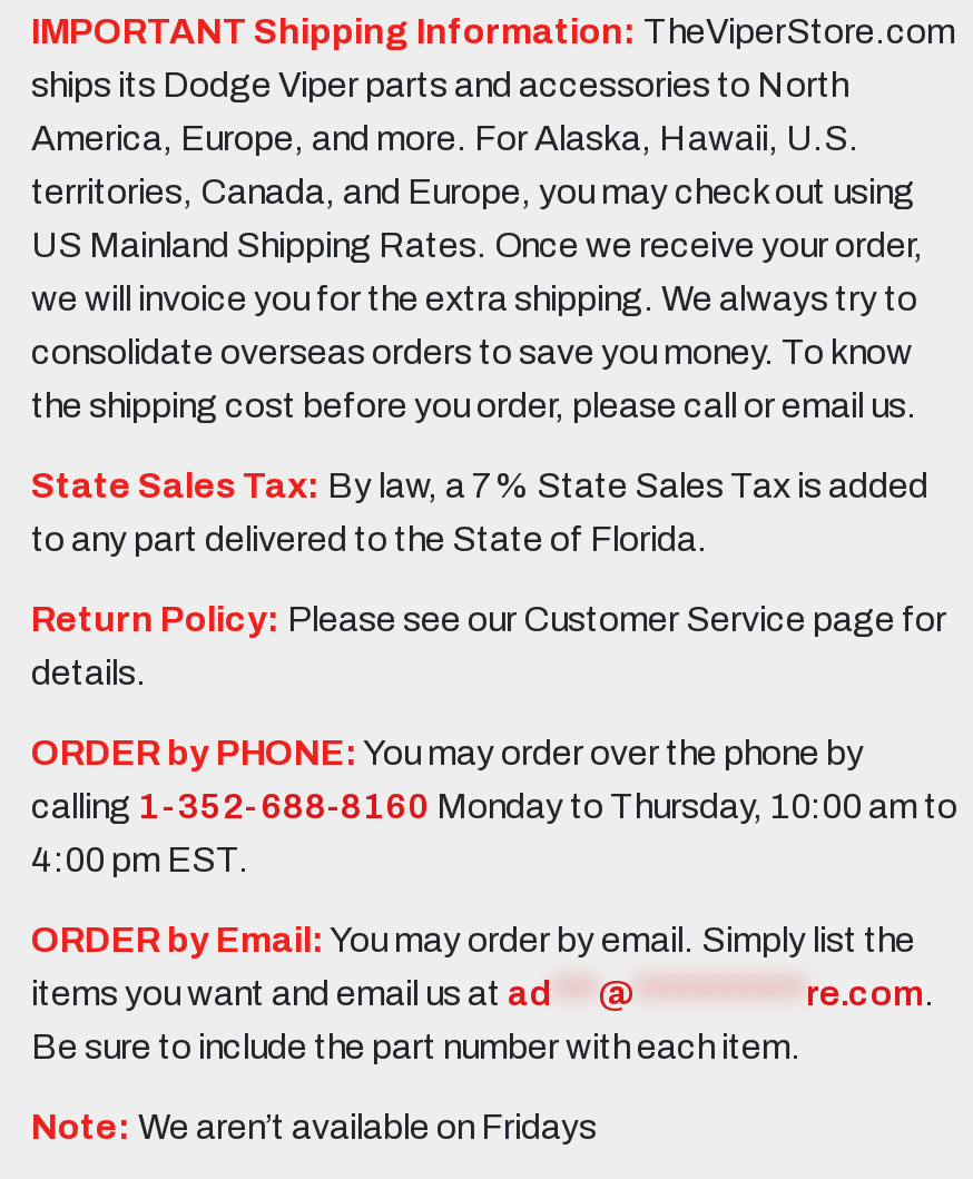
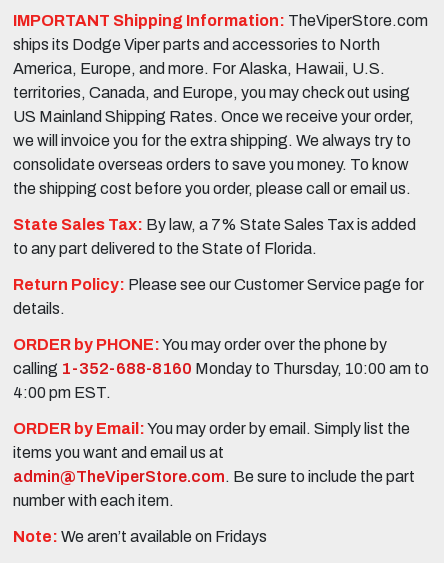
- items you want and email us at ad *** @ *********** re.com.
- Be sure to include the part number with each item.
+ items you want and email us at
+ admin@TheViperStore.com. Be sure to include the part
+ number with each item.
